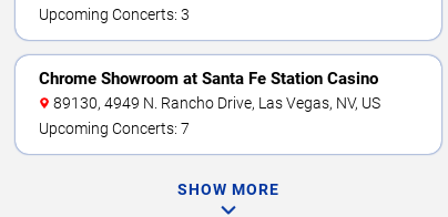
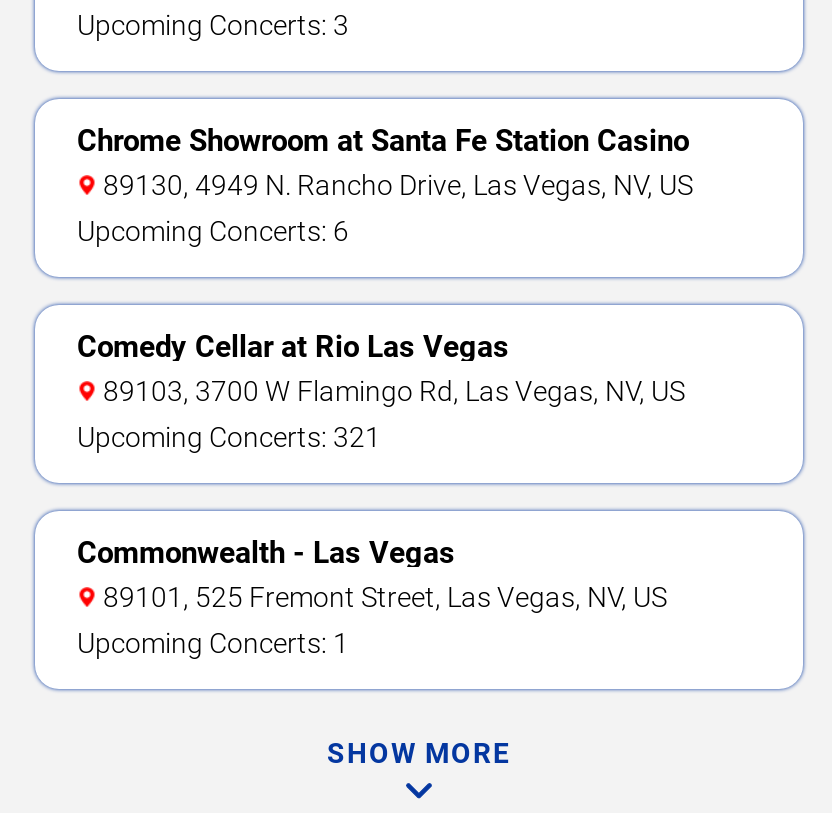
- Upcoming Concerts: 7
+ Upcoming Concerts: 6
+ Comedy Cellar at Rio Las Vegas
+ 89103, 3700 W Flamingo Rd, Las Vegas, NV, US
+ Upcoming Concerts: 321
+ Commonwealth - Las Vegas
+ 89101, 525 Fremont Street, Las Vegas, NV, US
+ Upcoming Concerts: 1
